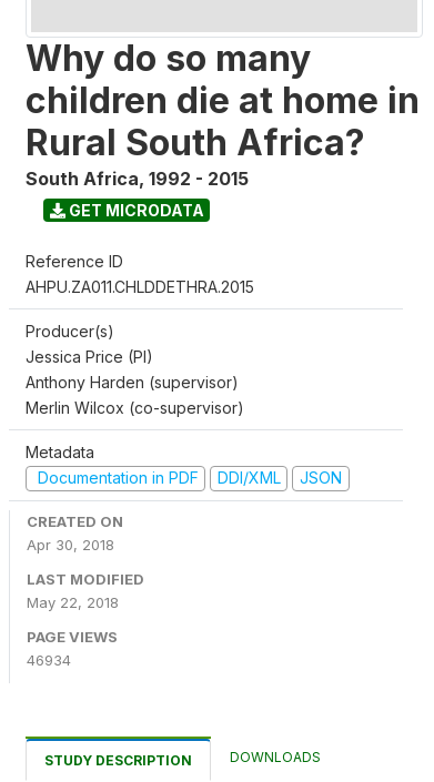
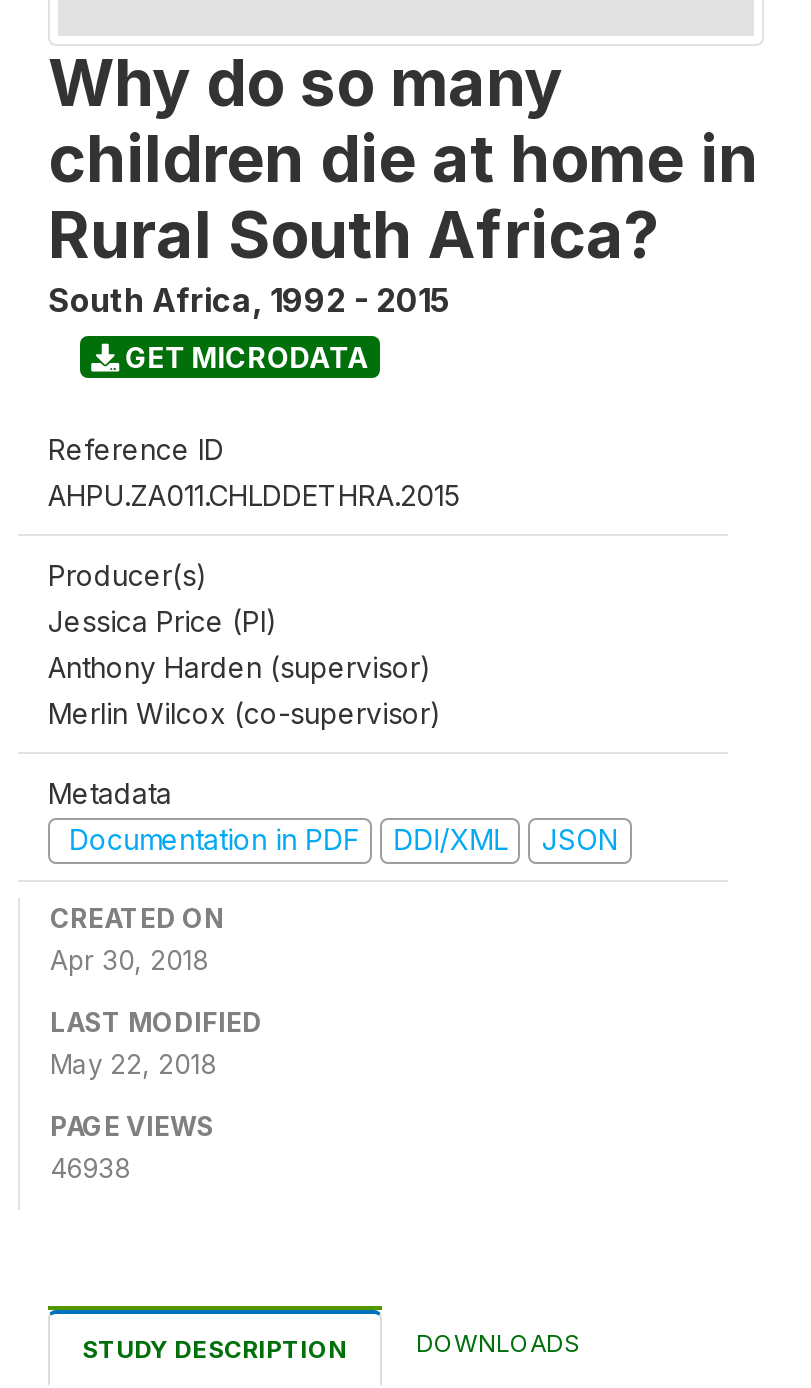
- 46934
+ 46938
